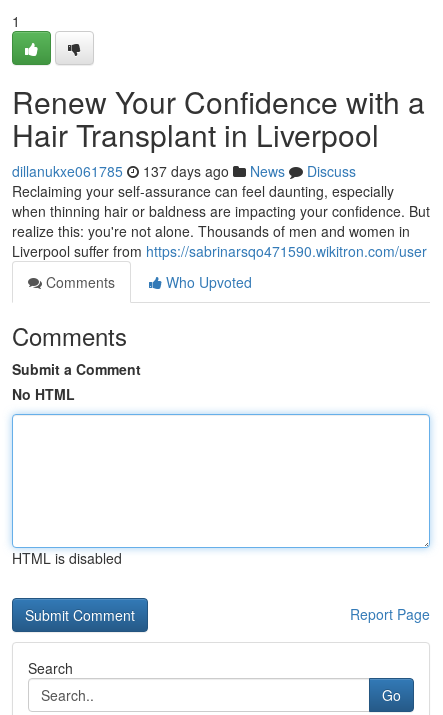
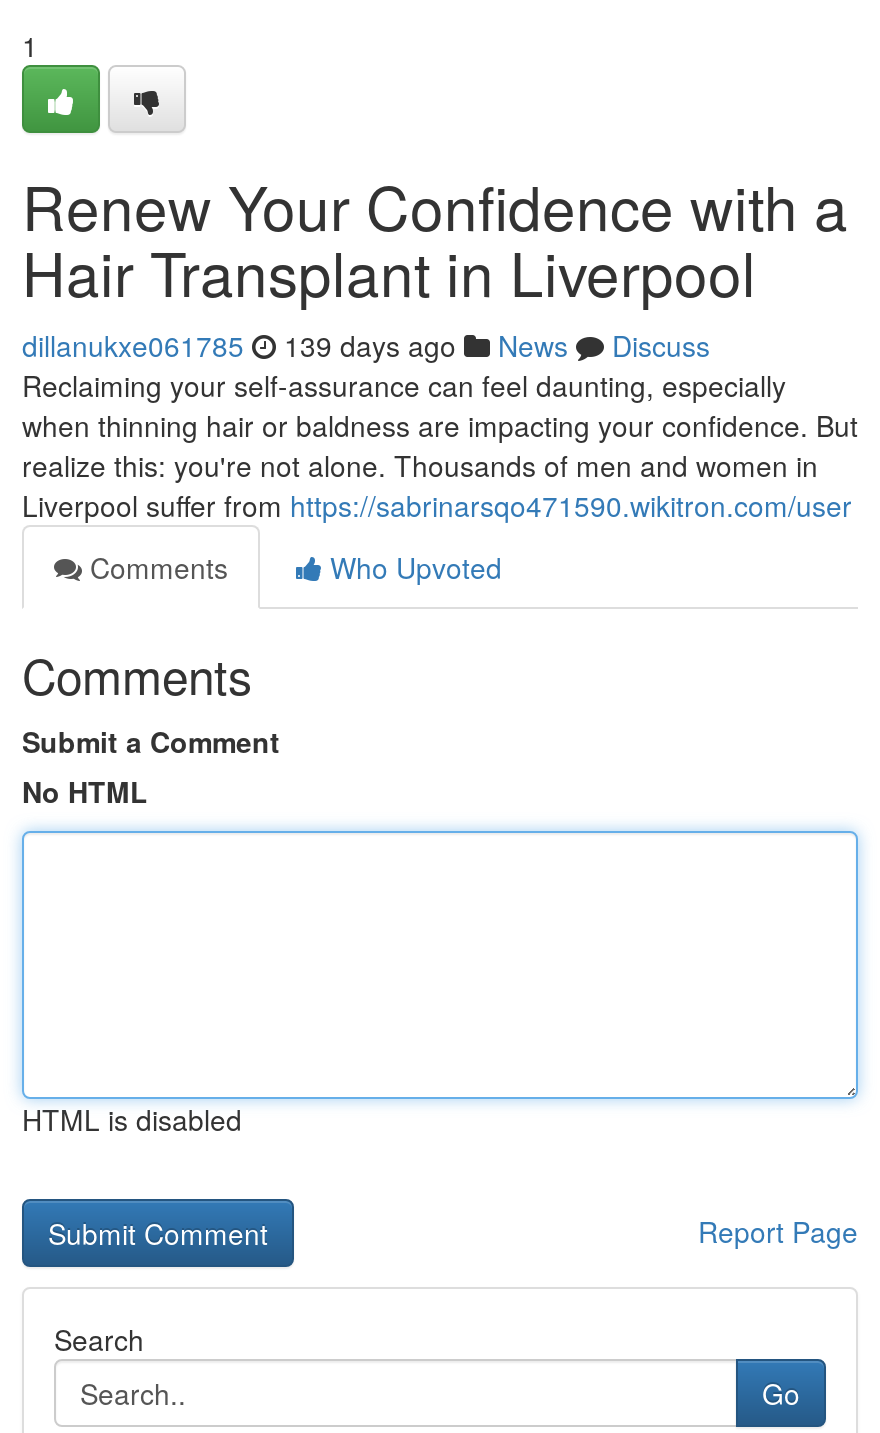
- dillanukxe061785 137 days ago News Discuss
+ dillanukxe061785 139 days ago News Discuss
